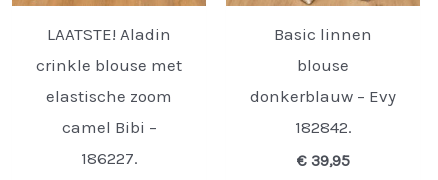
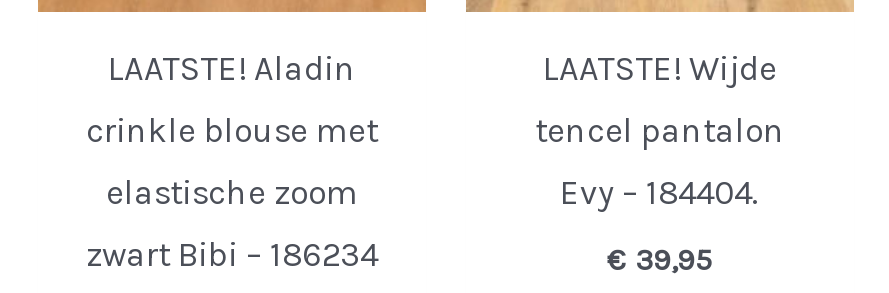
- Basic linnen
- blouse
- donkerblauw – Evy
- 182842.
+ LAATSTE! Wijde
+ tencel pantalon
+ Evy – 184404.

- camel Bibi –
- 186227.
+ zwart Bibi – 186234
